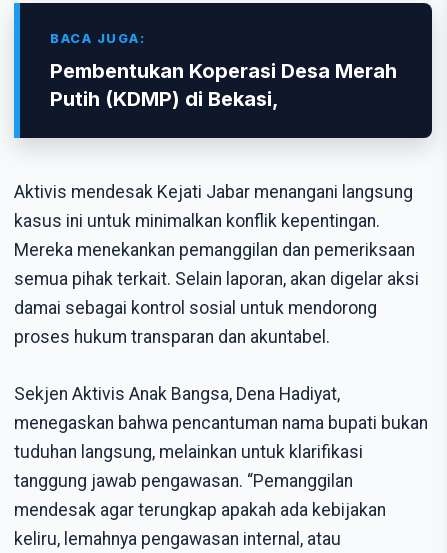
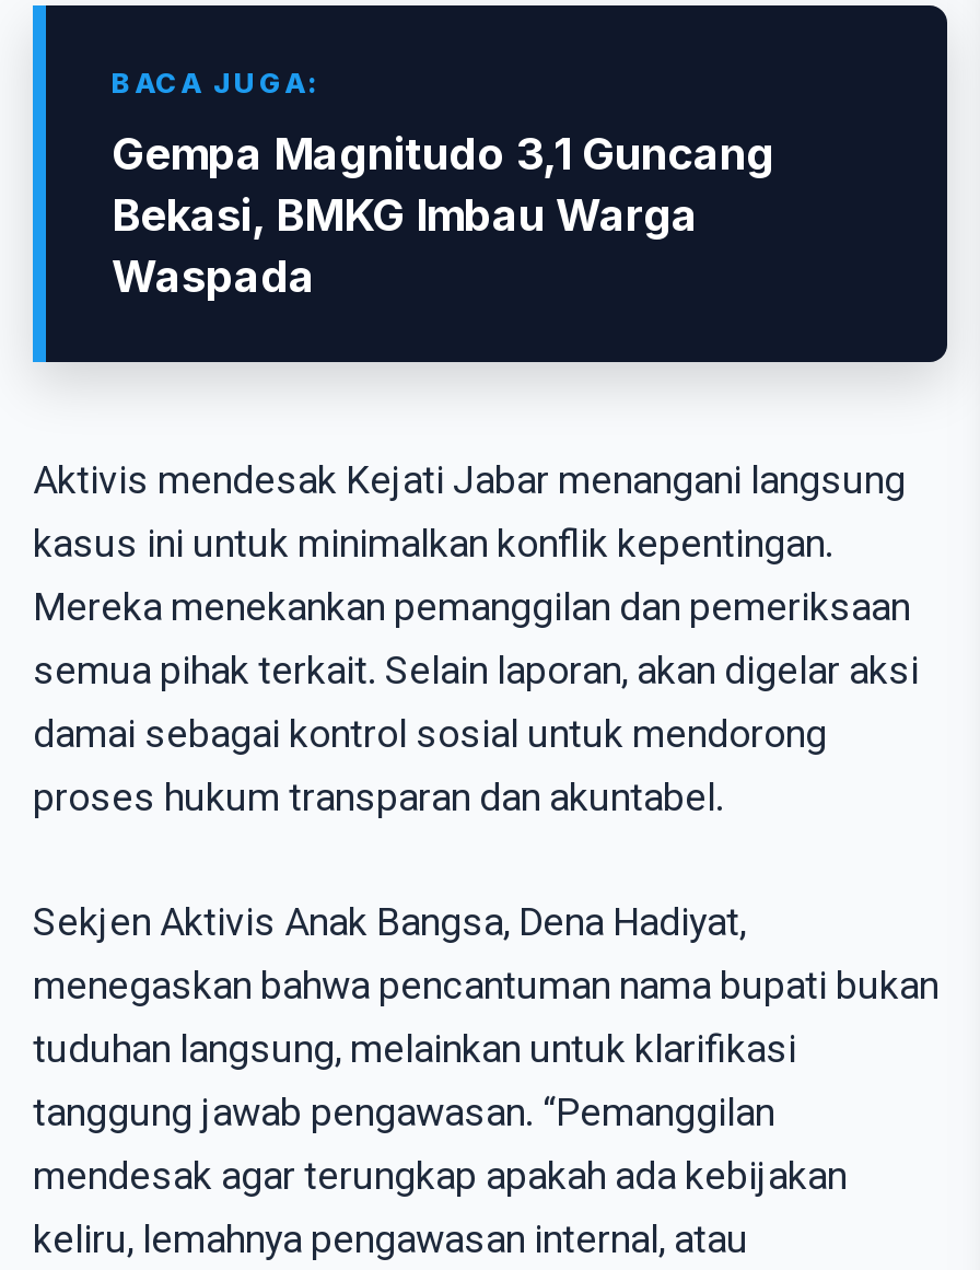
- Pembentukan Koperasi Desa Merah
- Putih (KDMP) di Bekasi,
+ Gempa Magnitudo 3,1 Guncang
+ Bekasi, BMKG Imbau Warga
+ Waspada
